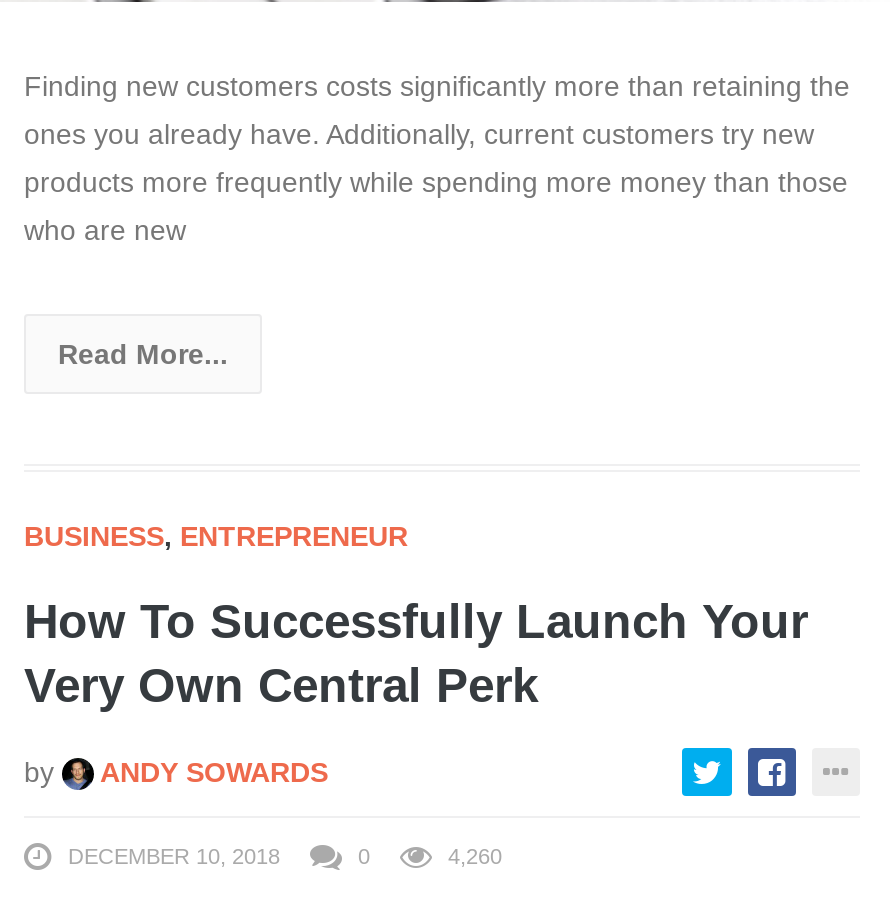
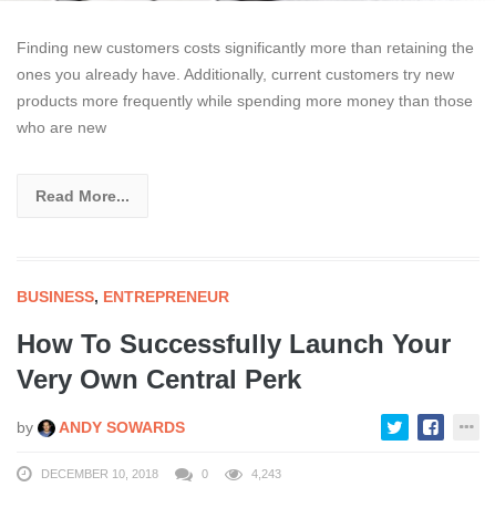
- 4,260
+ 4,243
